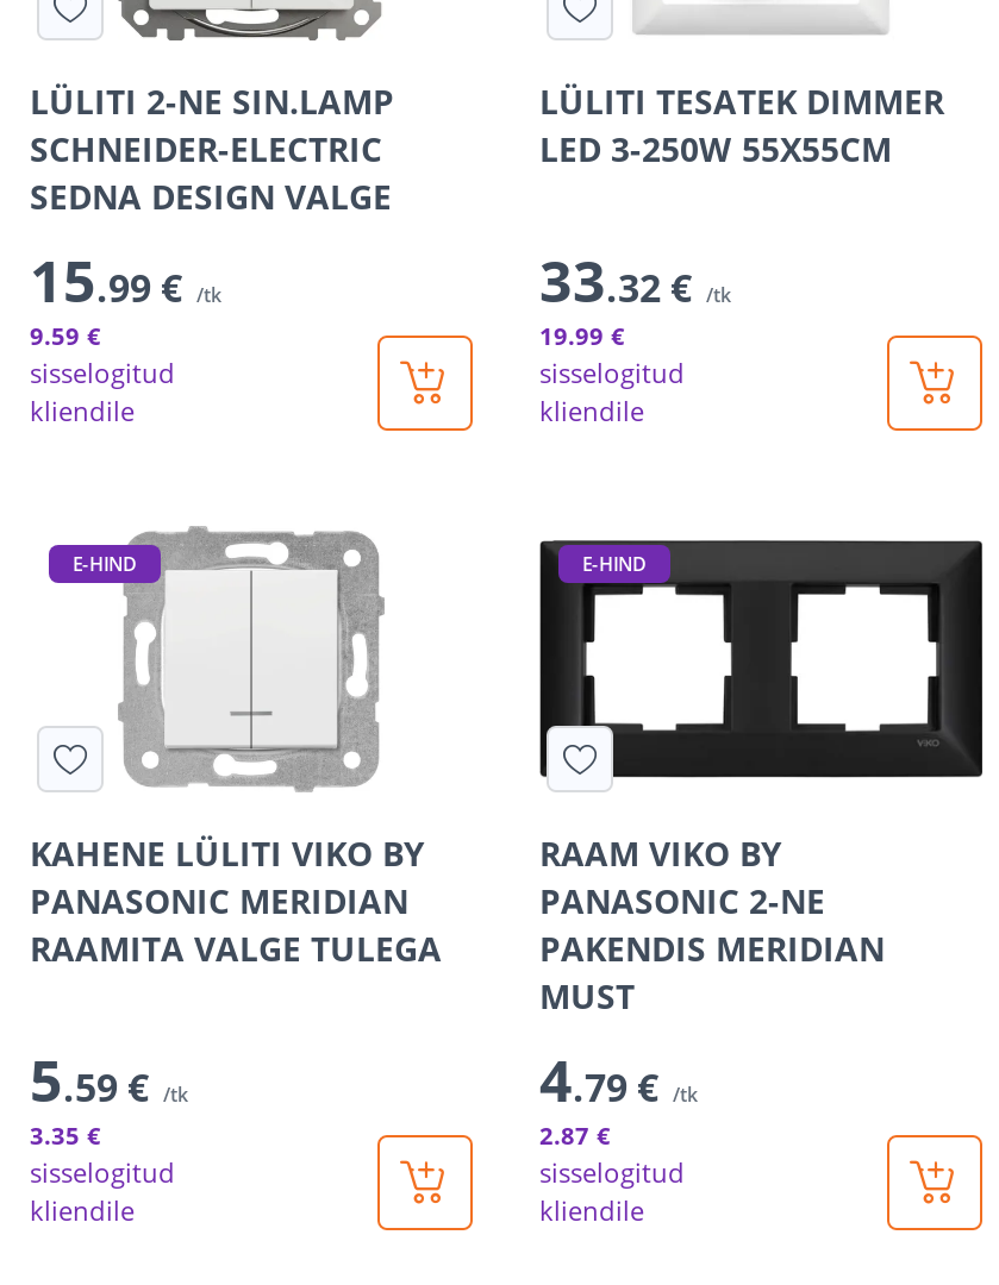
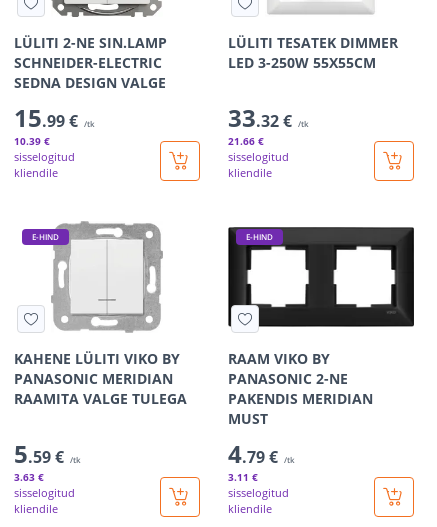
- 9.59 €
+ 10.39 €

- 19.99 €
+ 21.66 €

- 3.35 €
+ 3.63 €

- 2.87 €
+ 3.11 €
